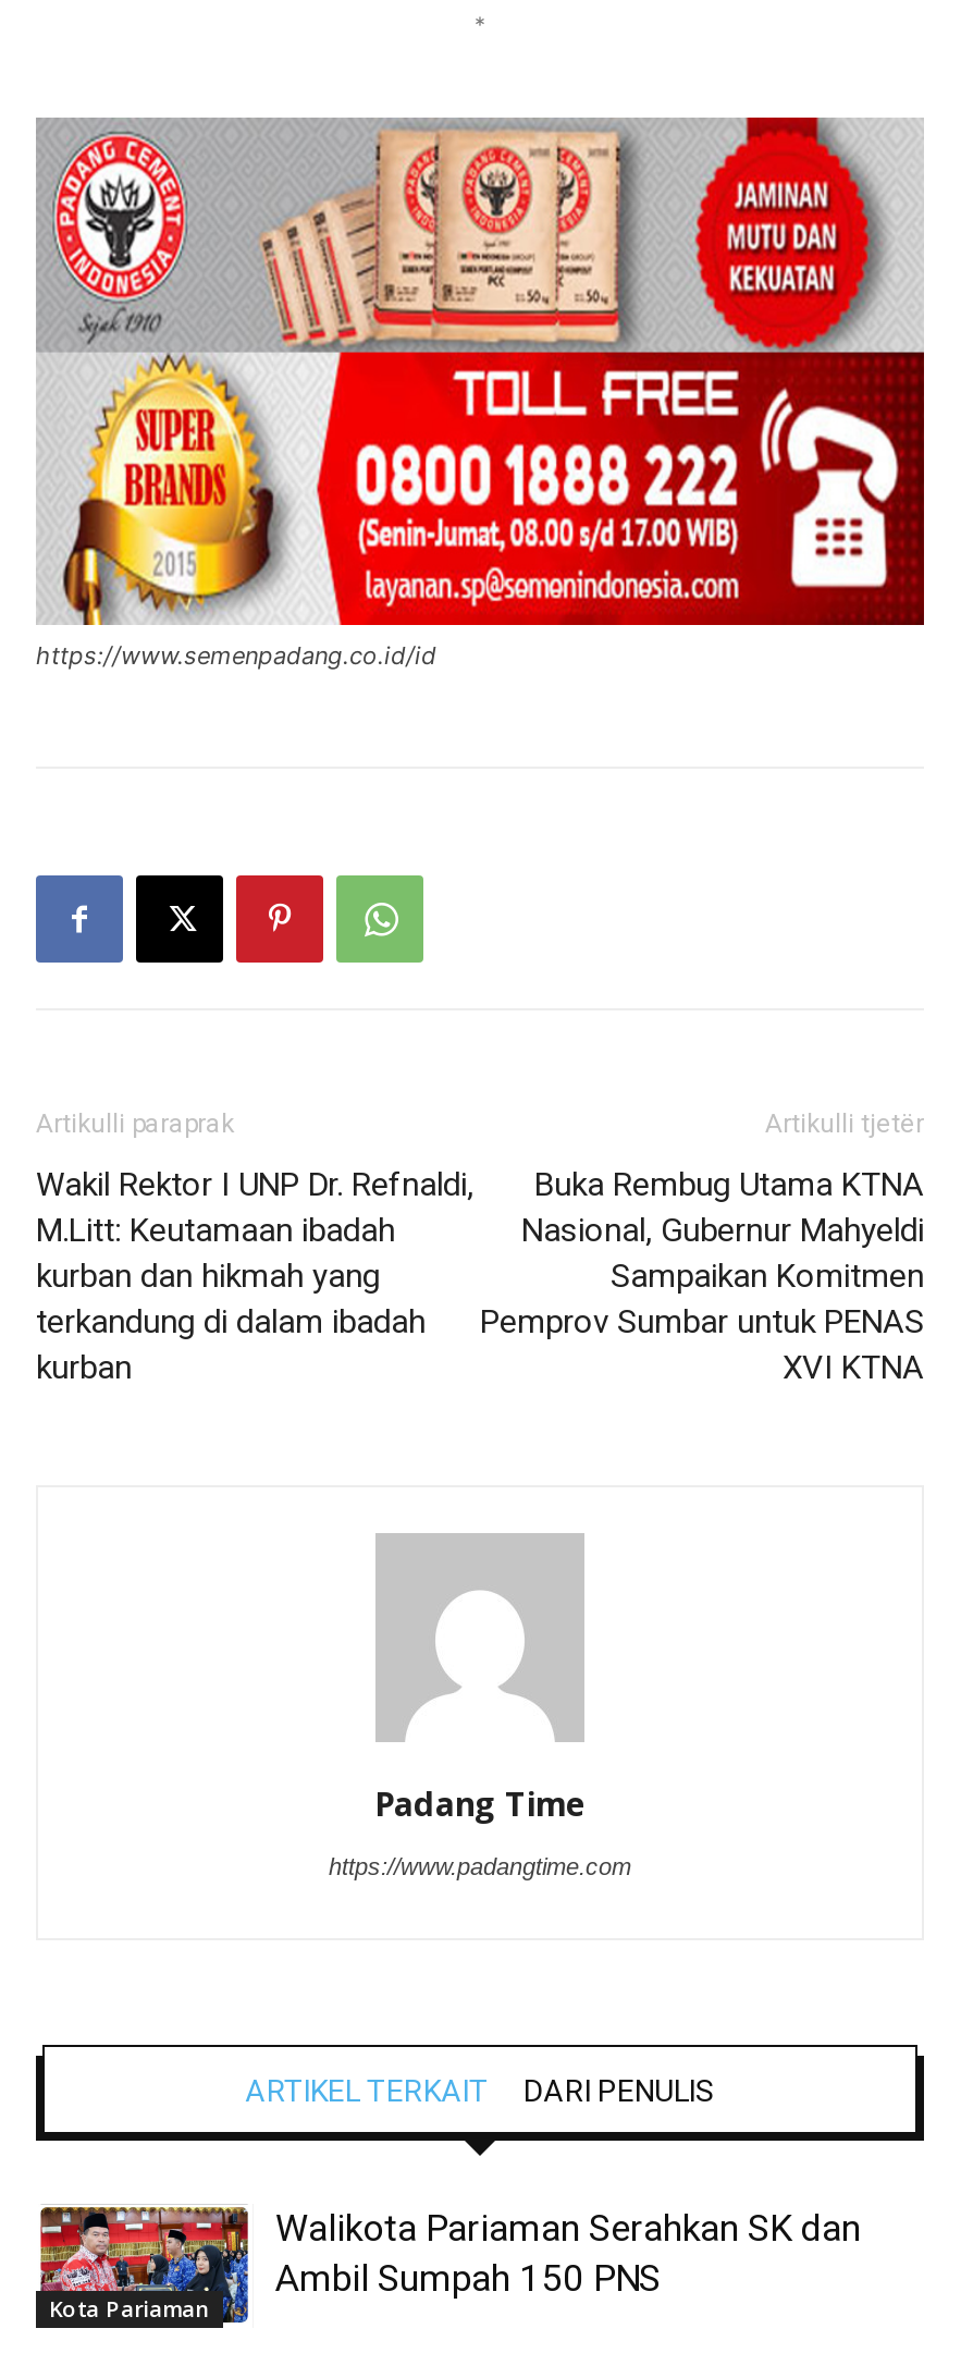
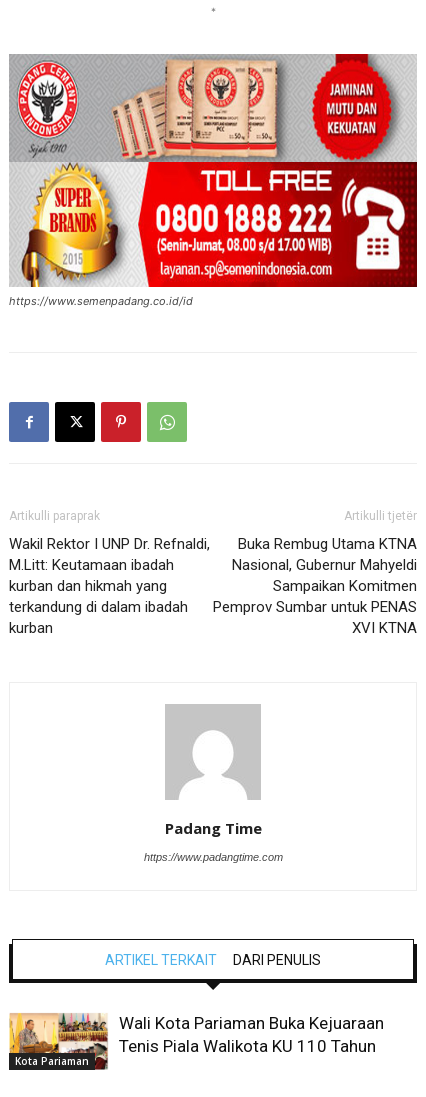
- [image]
- Walikota Pariaman Serahkan SK dan
- Ambil Sumpah 150 PNS
+ [image]
+ Wali Kota Pariaman Buka Kejuaraan
+ Tenis Piala Walikota KU 110 Tahun
